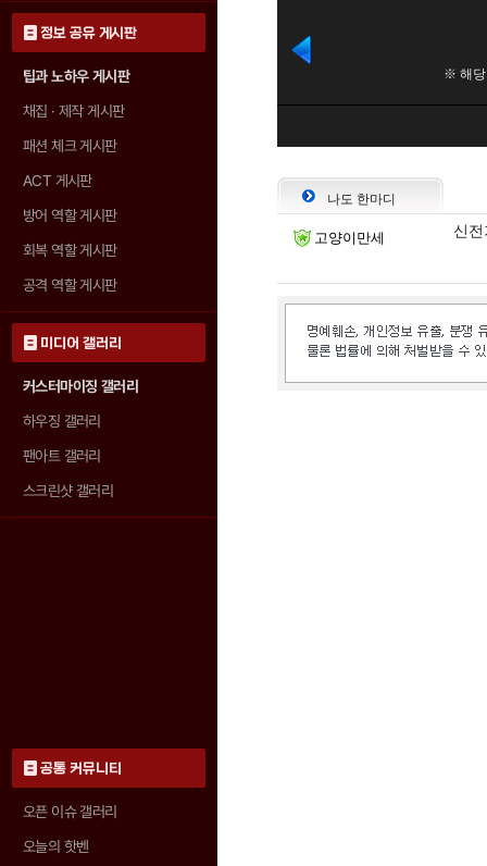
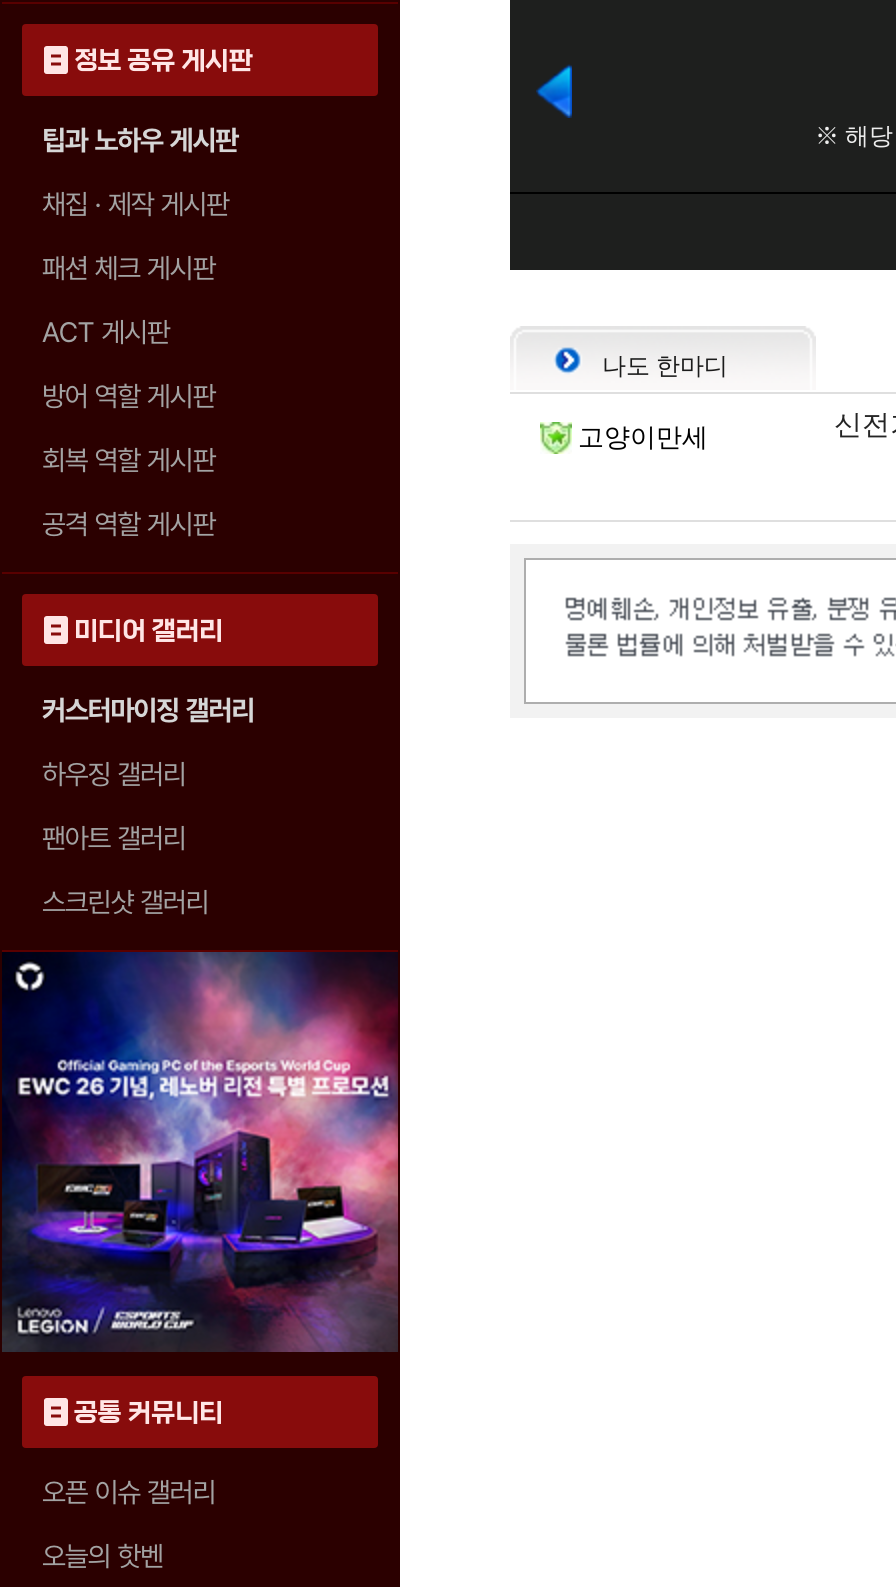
+ [image]
